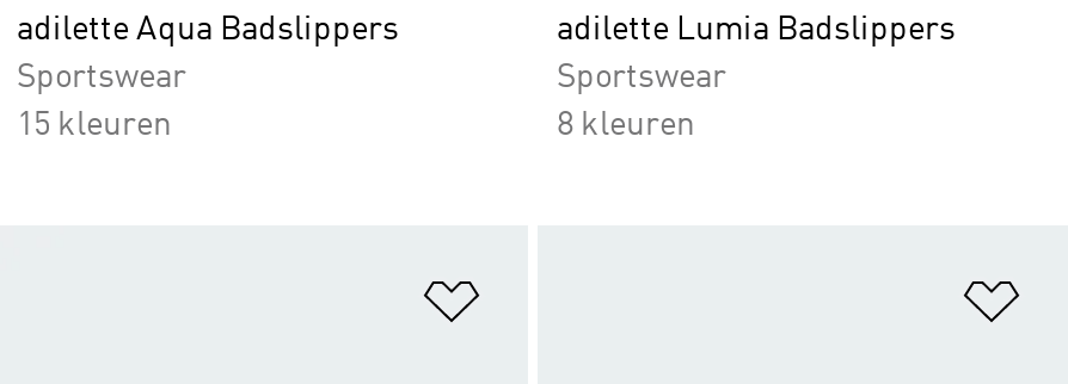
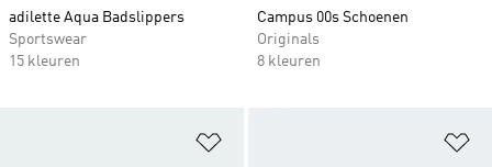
- adilette Lumia Badslippers
- Sportswear
+ Campus 00s Schoenen
+ Originals
